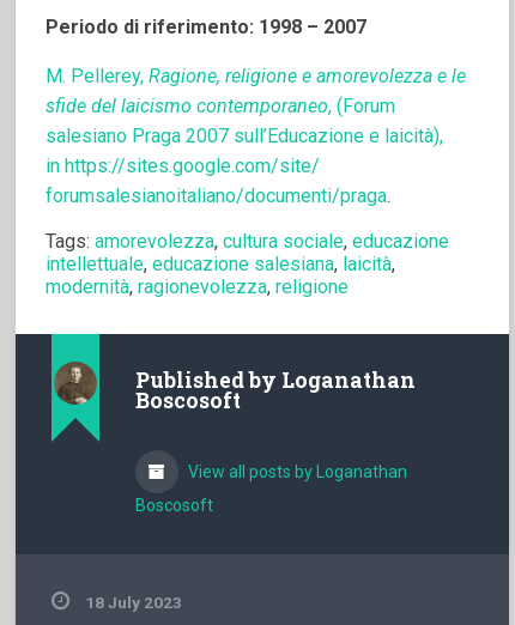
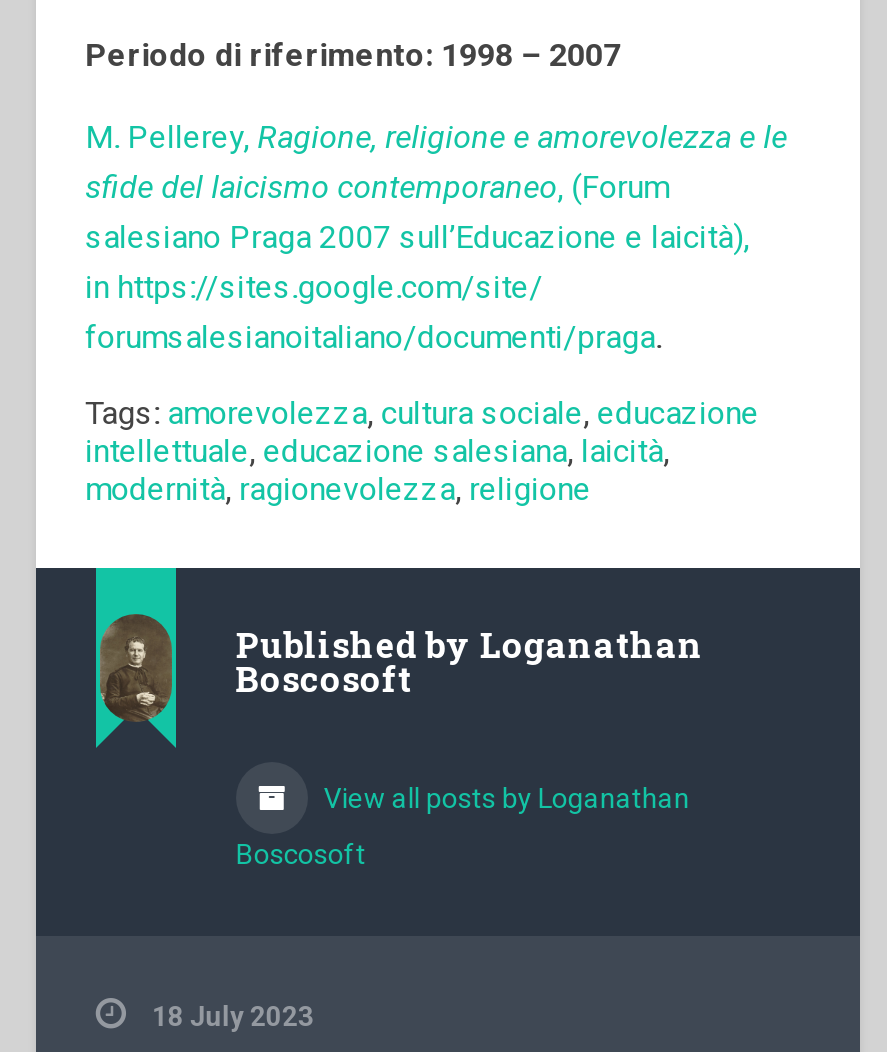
- [image]
+ [image]
